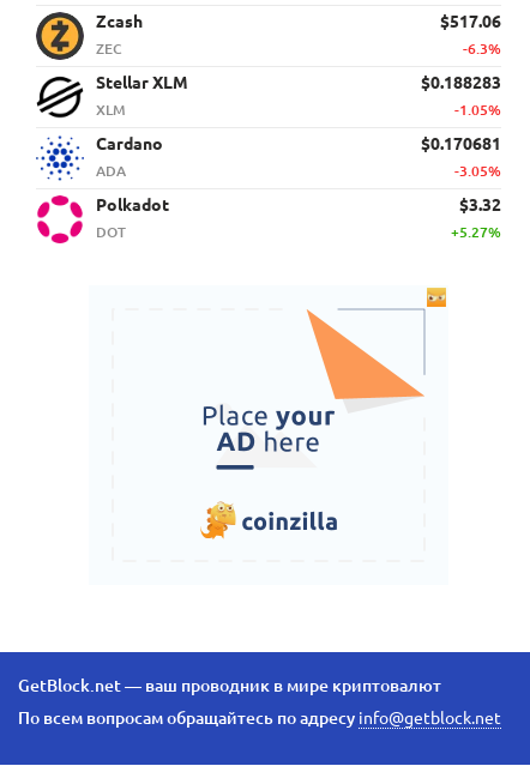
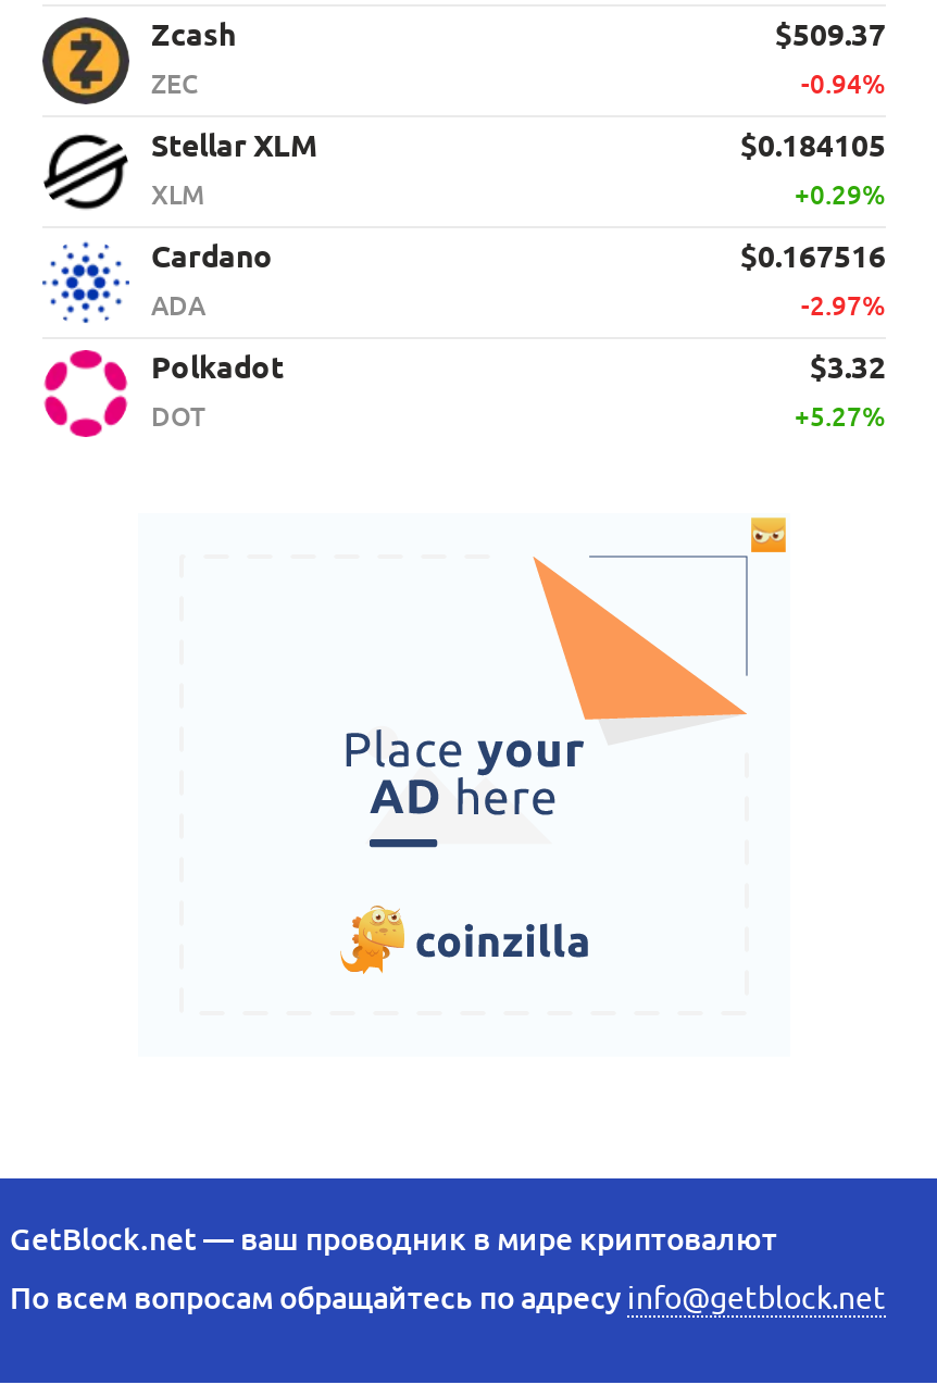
- $517.06
+ $509.37

- -6.3%
+ -0.94%

- $0.188283
+ $0.184105

- -1.05%
+ +0.29%

- $0.170681
+ $0.167516

- -3.05%
+ -2.97%
